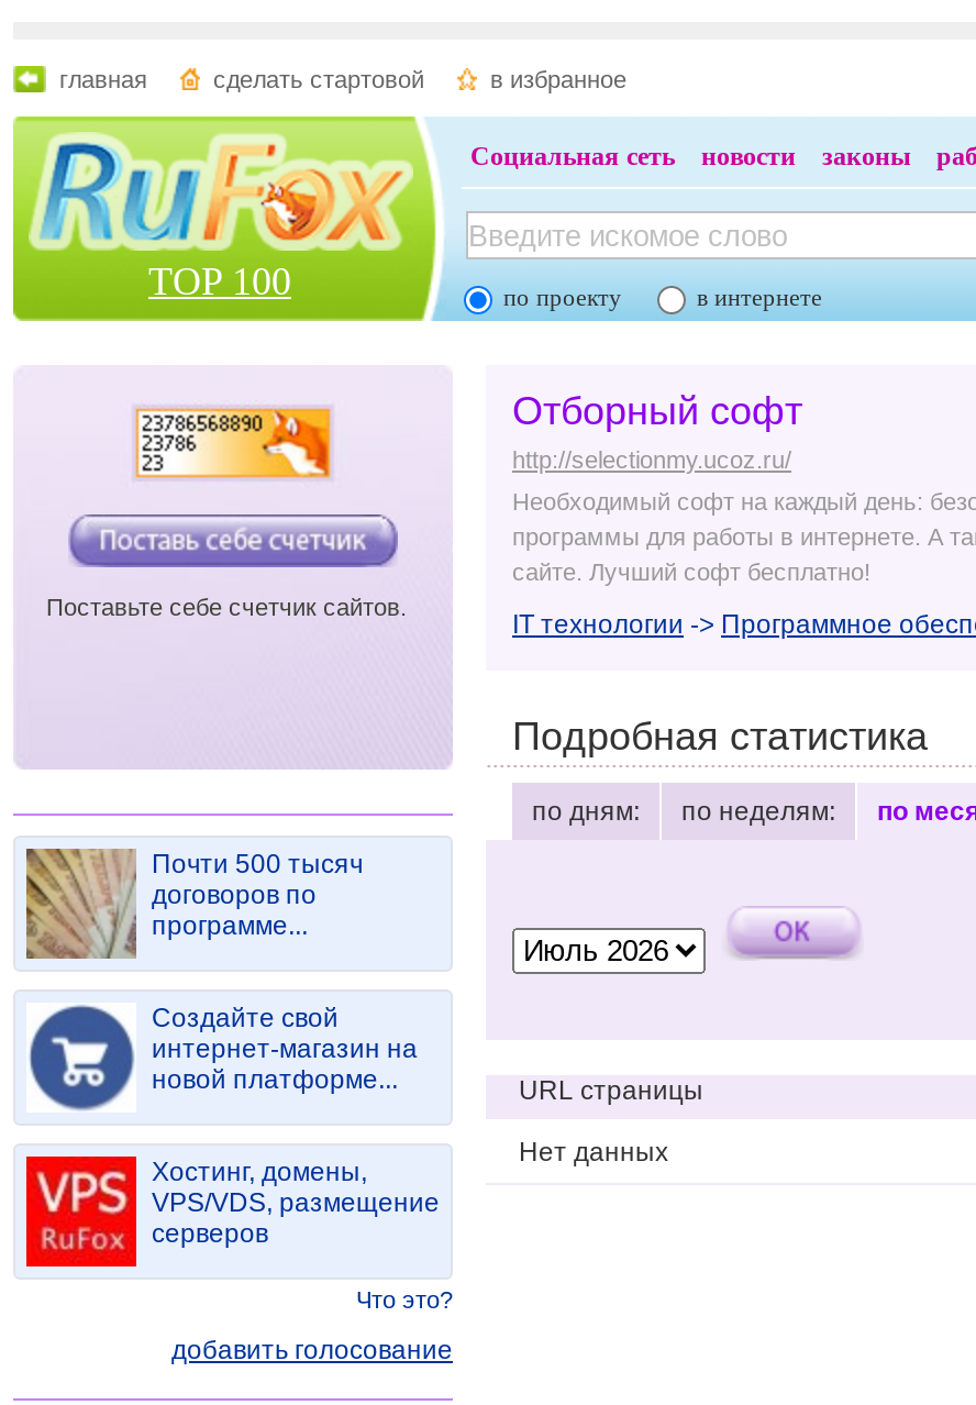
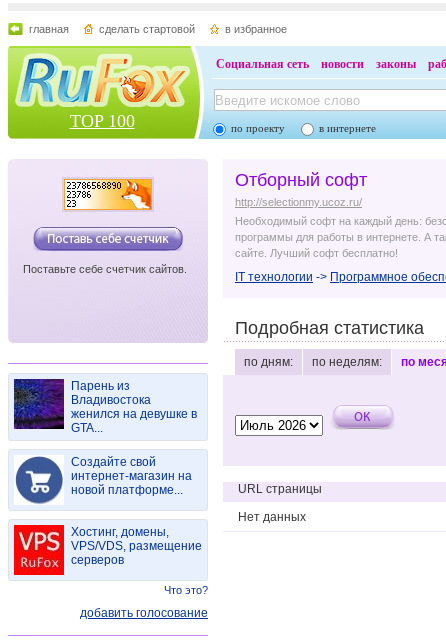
- [image]
- Почти 500 тысяч
- договоров по
- программе...
+ [image]
+ Парень из
+ Владивостока
+ женился на девушке в
+ GTA...
